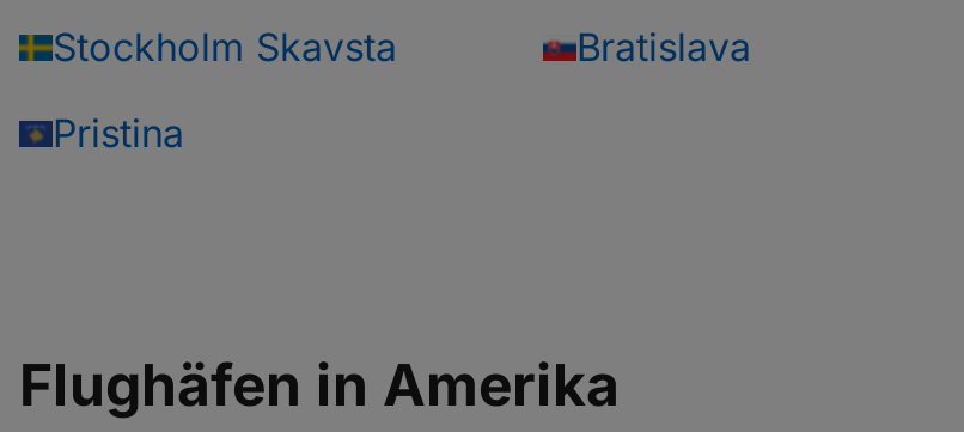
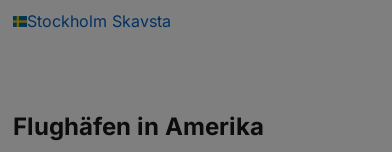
- Bratislava
- Pristina
